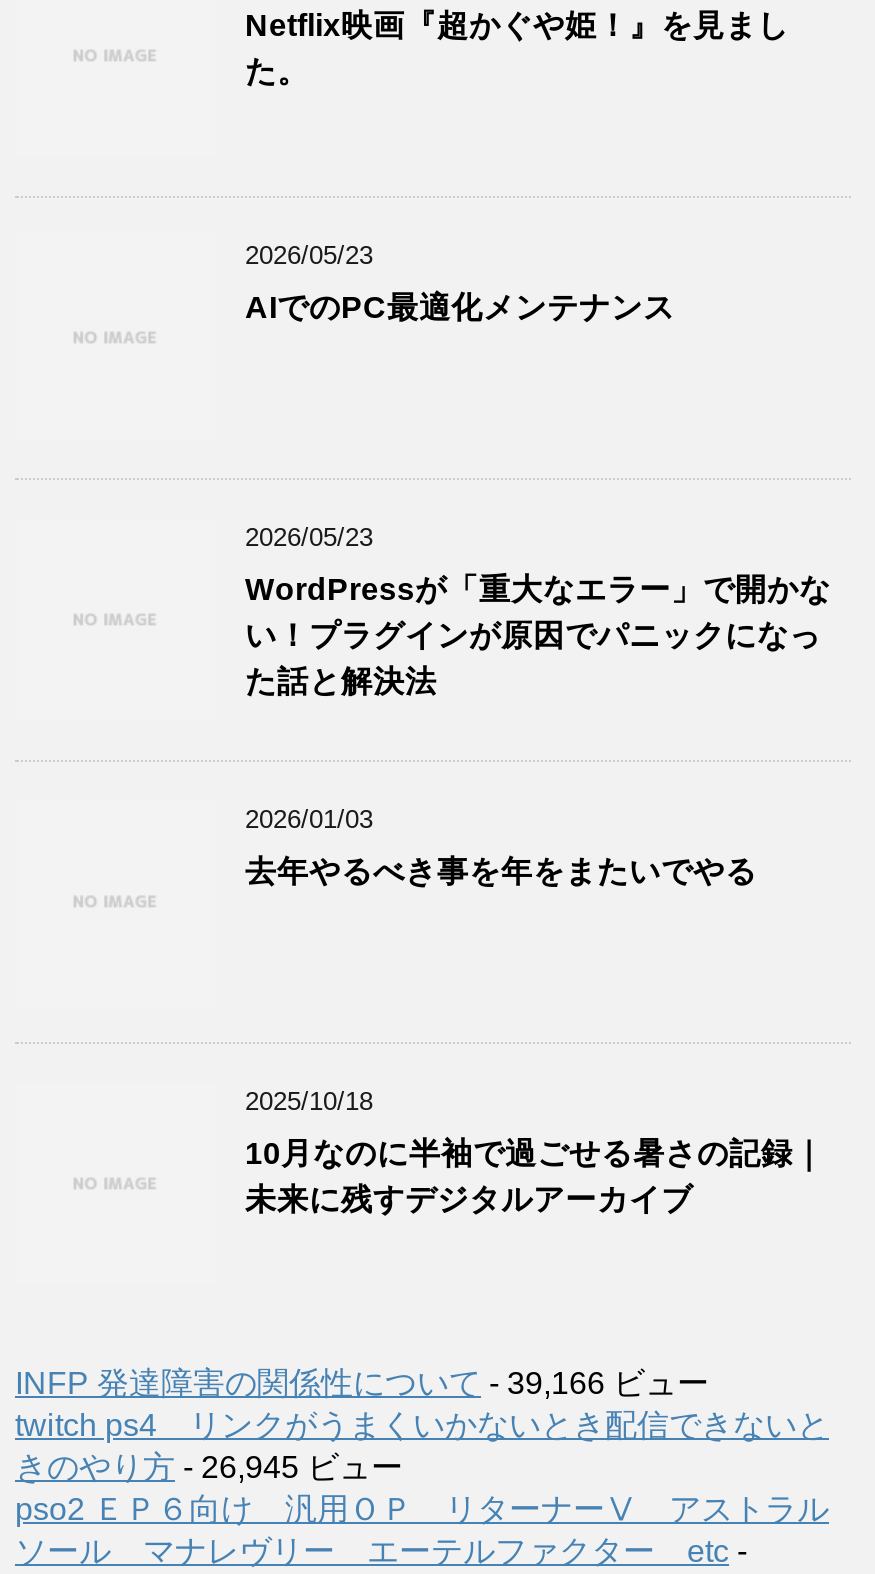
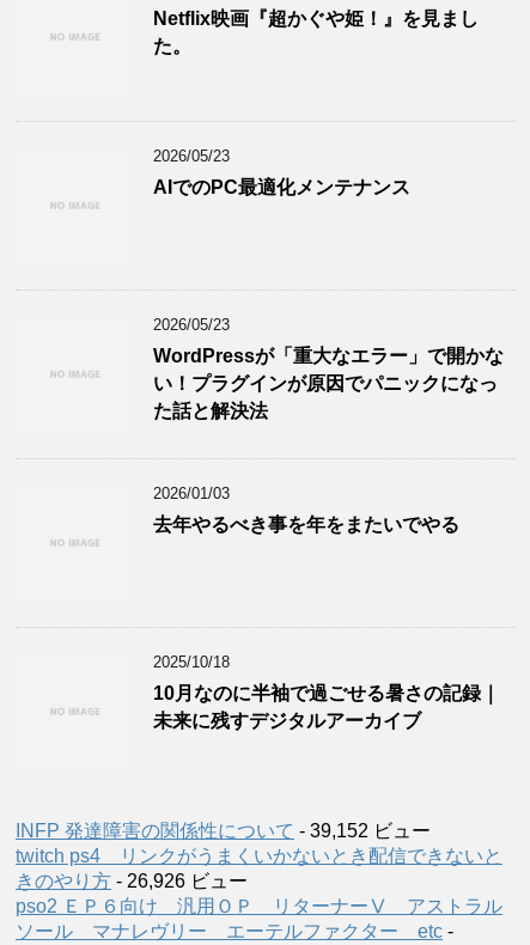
- INFP 発達障害の関係性について- 39,166 ビュー
+ INFP 発達障害の関係性について- 39,152 ビュー

- きのやり方- 26,945 ビュー
+ きのやり方- 26,926 ビュー
